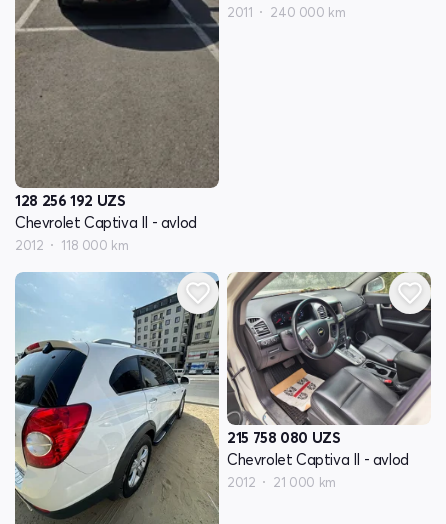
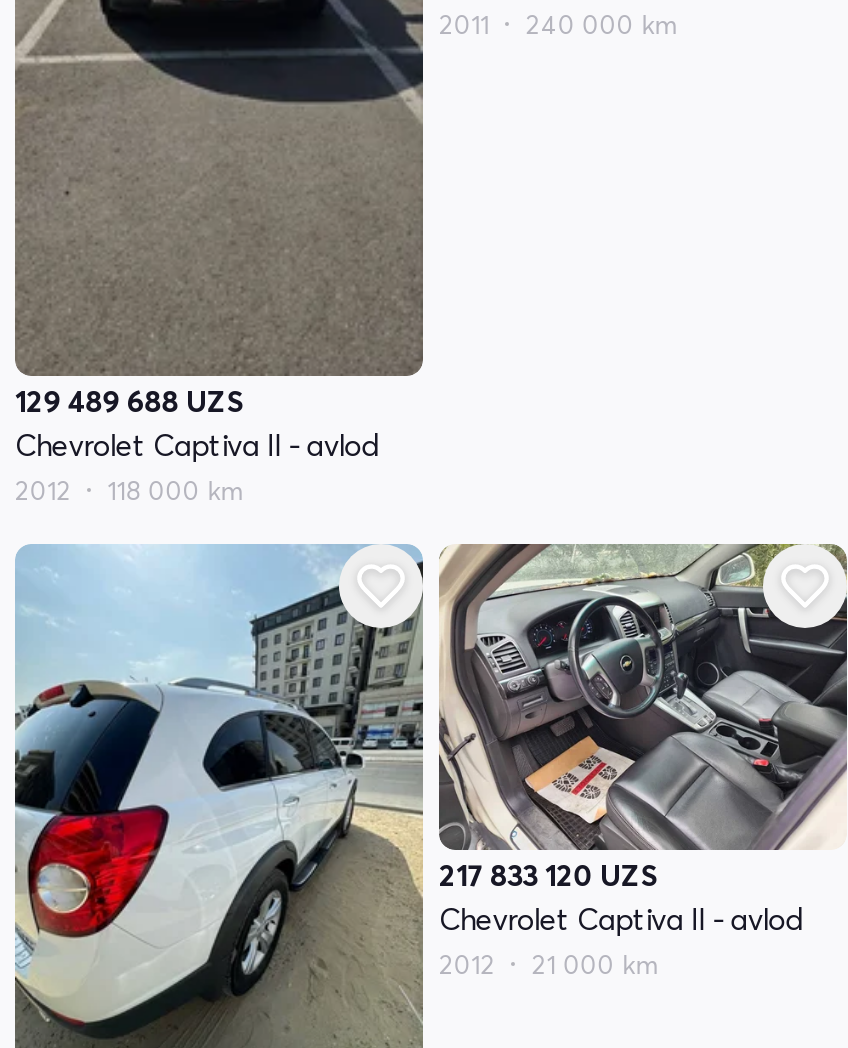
- 128 256 192 UZS
+ 129 489 688 UZS

- 215 758 080 UZS
+ 217 833 120 UZS
